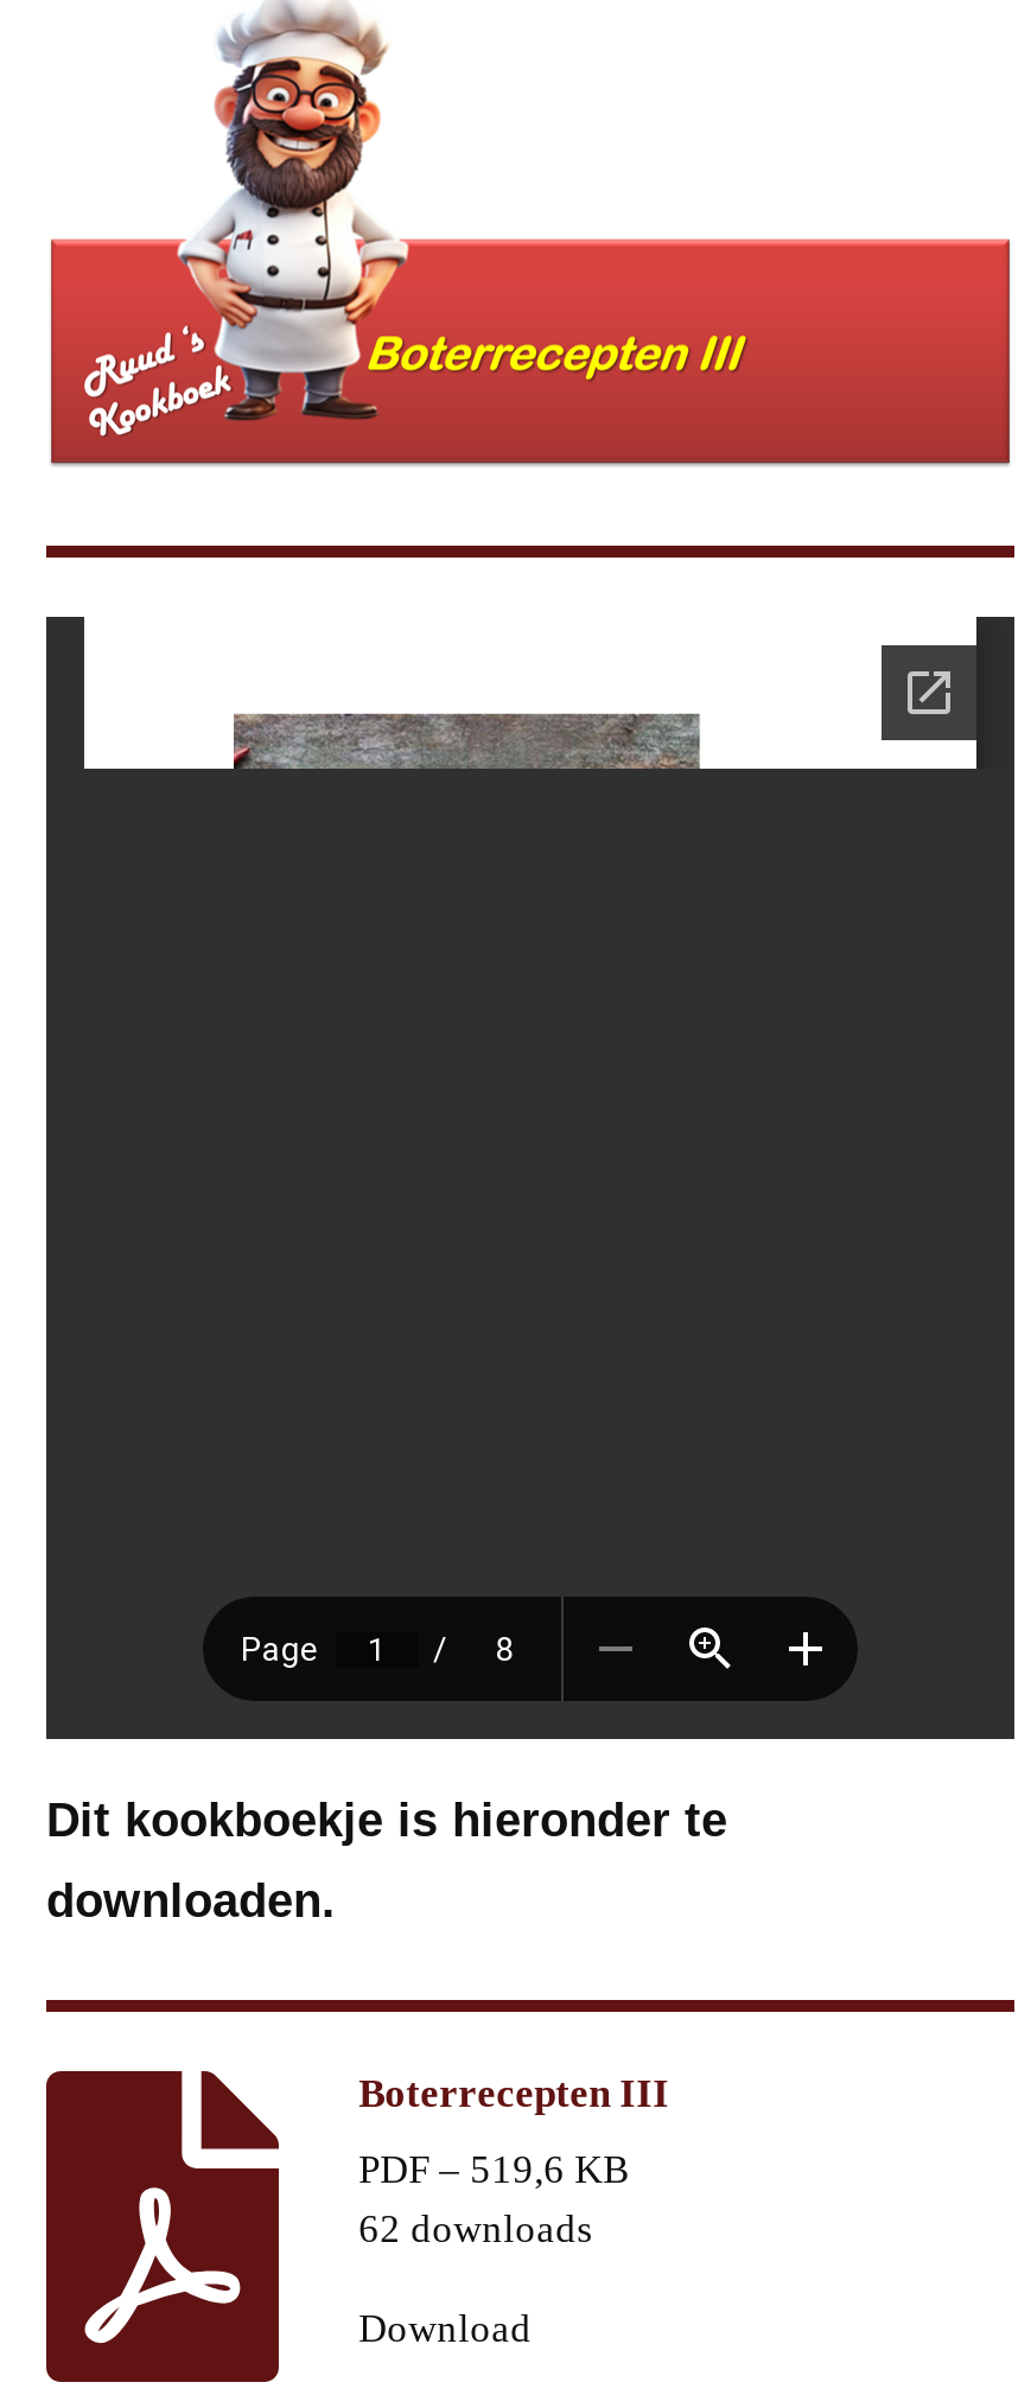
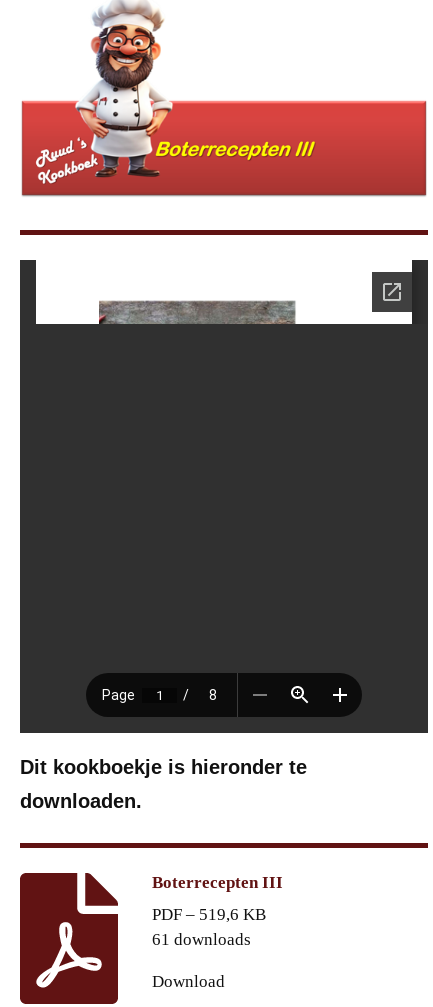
- 62 downloads
+ 61 downloads
